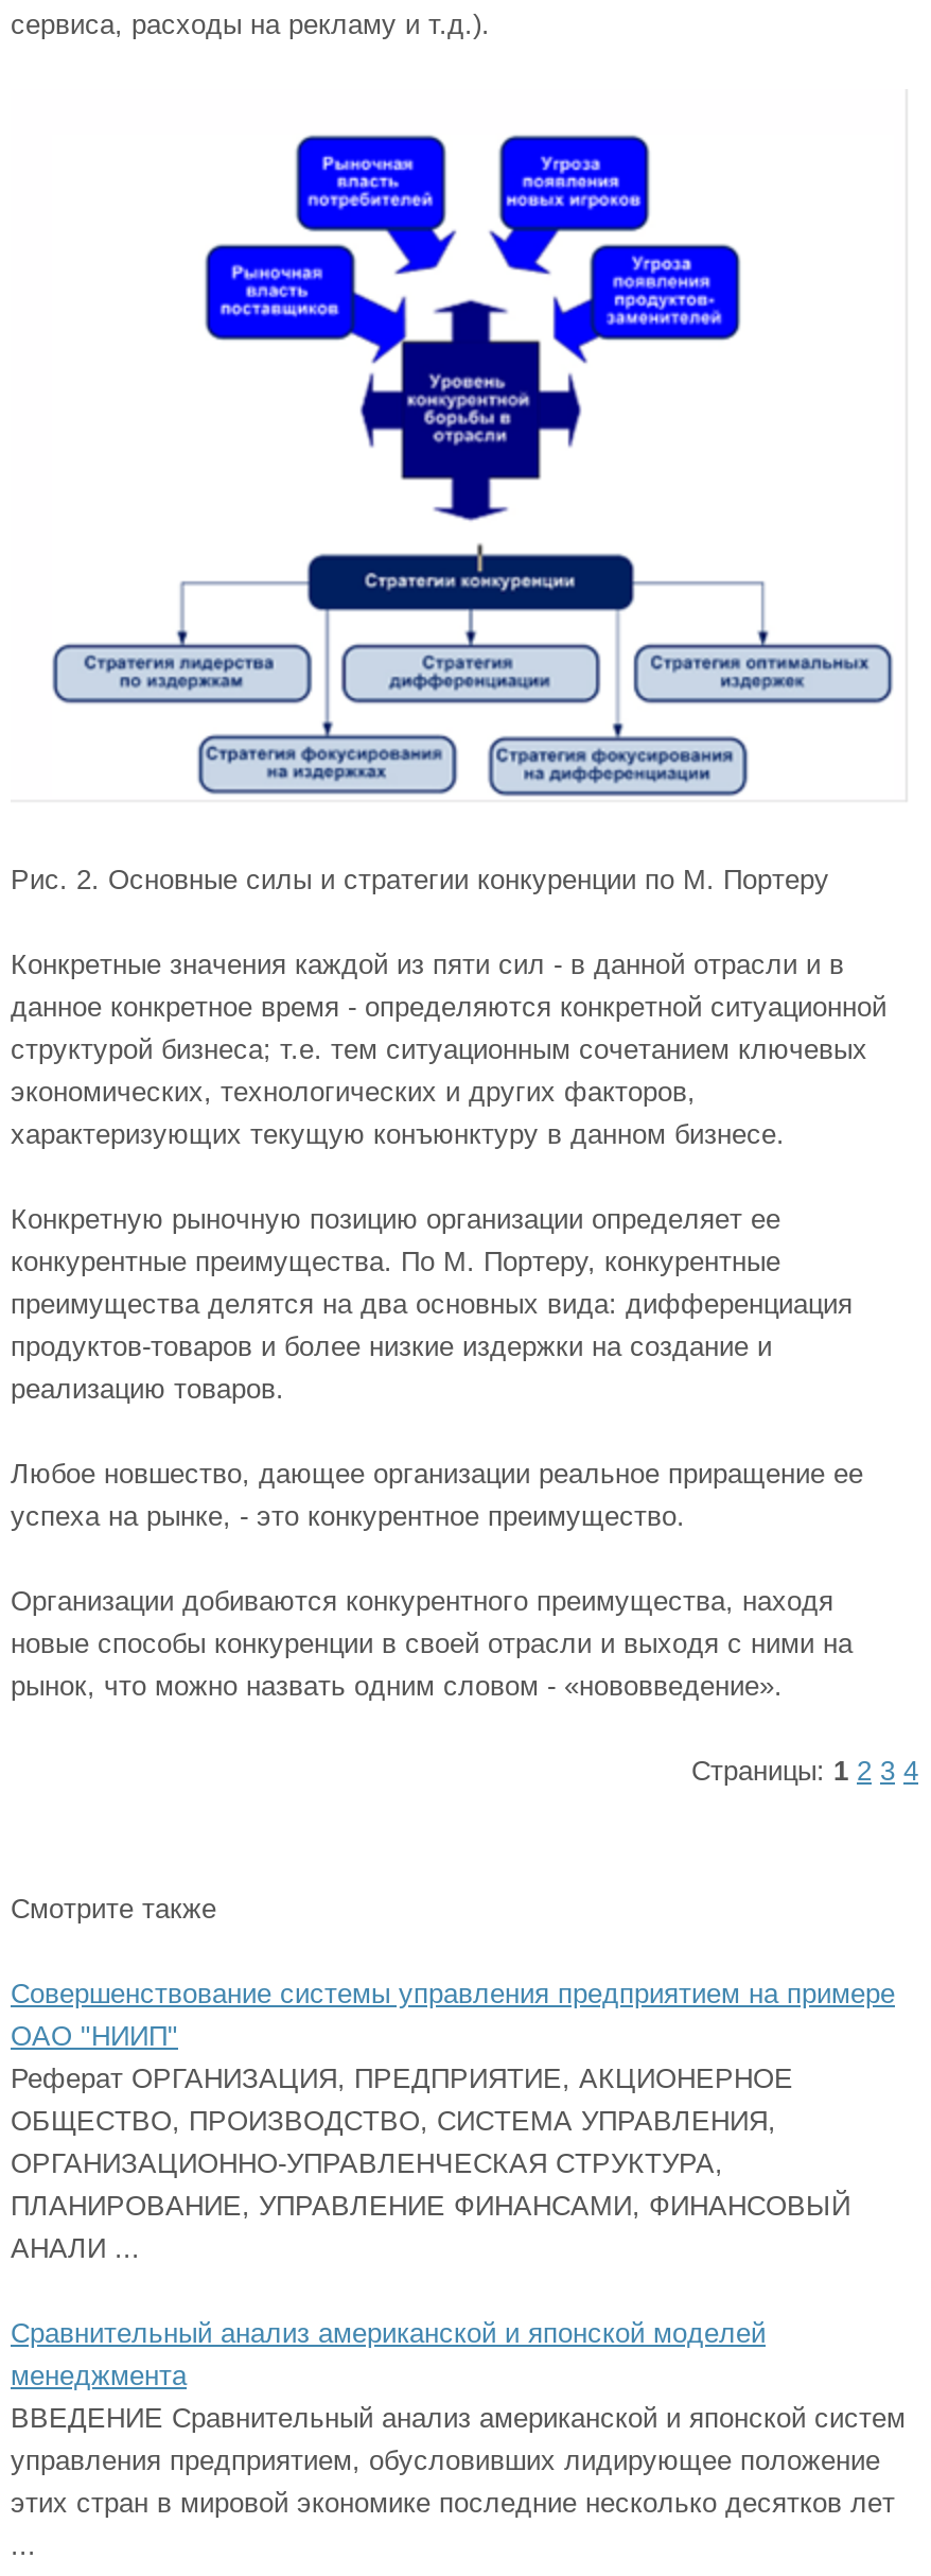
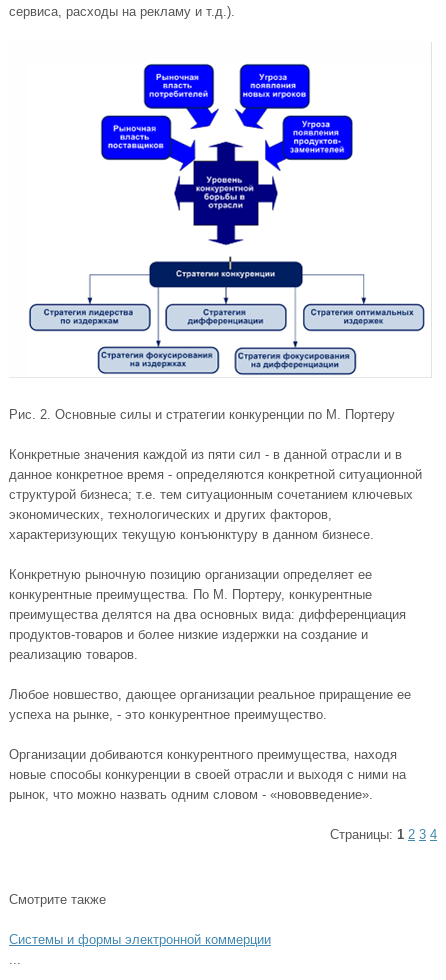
- Совершенствование системы управления предприятием на примере
- ОАО "НИИП"
- Реферат ОРГАНИЗАЦИЯ, ПРЕДПРИЯТИЕ, АКЦИОНЕРНОЕ
- ОБЩЕСТВО, ПРОИЗВОДСТВО, СИСТЕМА УПРАВЛЕНИЯ,
- ОРГАНИЗАЦИОННО-УПРАВЛЕНЧЕСКАЯ СТРУКТУРА,
- ПЛАНИРОВАНИЕ, УПРАВЛЕНИЕ ФИНАНСАМИ, ФИНАНСОВЫЙ
- АНАЛИ ...
- Сравнительный анализ американской и японской моделей
- менеджмента
- ВВЕДЕНИЕ Сравнительный анализ американской и японской систем
- управления предприятием, обусловивших лидирующее положение
- этих стран в мировой экономике последние несколько десятков лет
+ Системы и формы электронной коммерции
